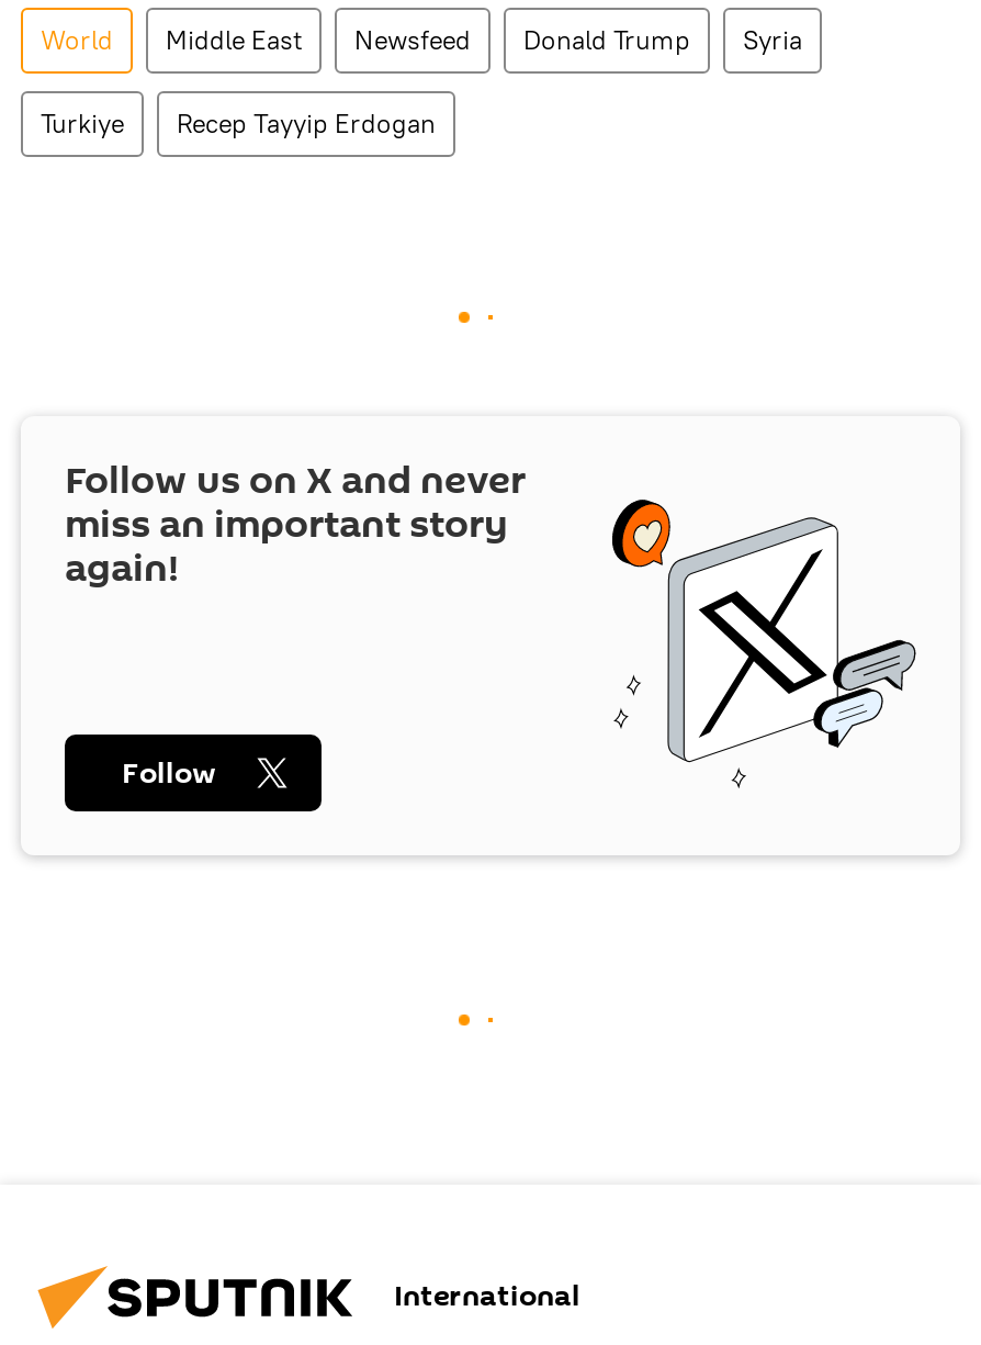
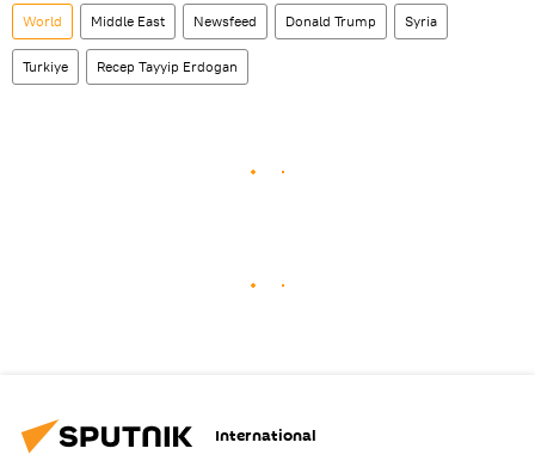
- [image]
- Follow us on X and never
- miss an important story
- again!

- Follow
